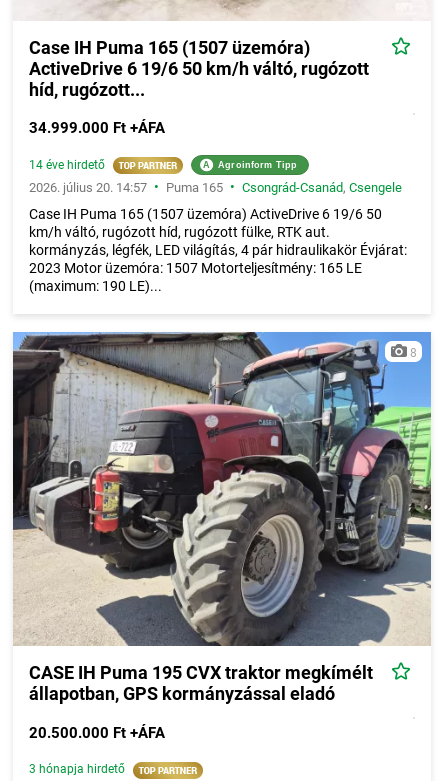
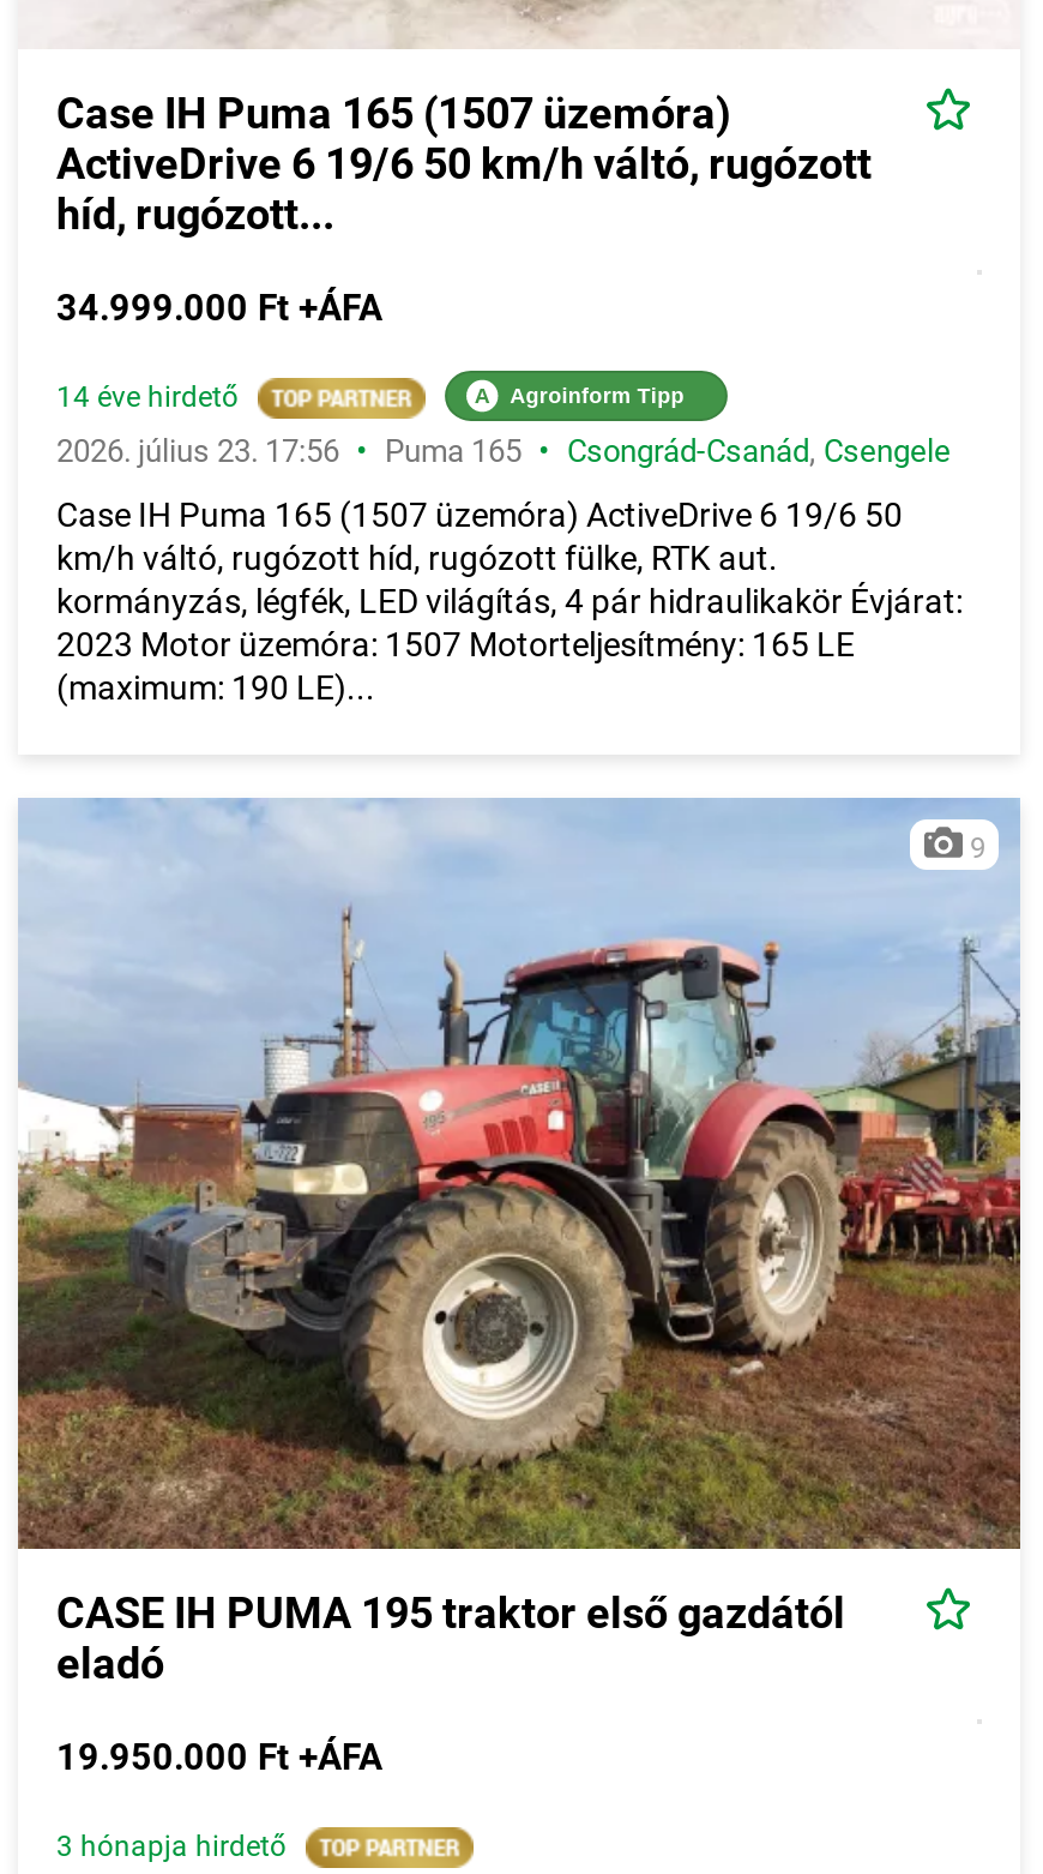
- 2026. július 20. 14:57 • Puma 165 • Csongrád-Csanád, Csengele
+ 2026. július 23. 17:56 • Puma 165 • Csongrád-Csanád, Csengele

- [image]
- 8
+ [image]
+ 9

- CASE IH Puma 195 CVX traktor megkímélt
- állapotban, GPS kormányzással eladó
+ CASE IH PUMA 195 traktor első gazdától
+ eladó

- 20.500.000 Ft +ÁFA
+ 19.950.000 Ft +ÁFA
